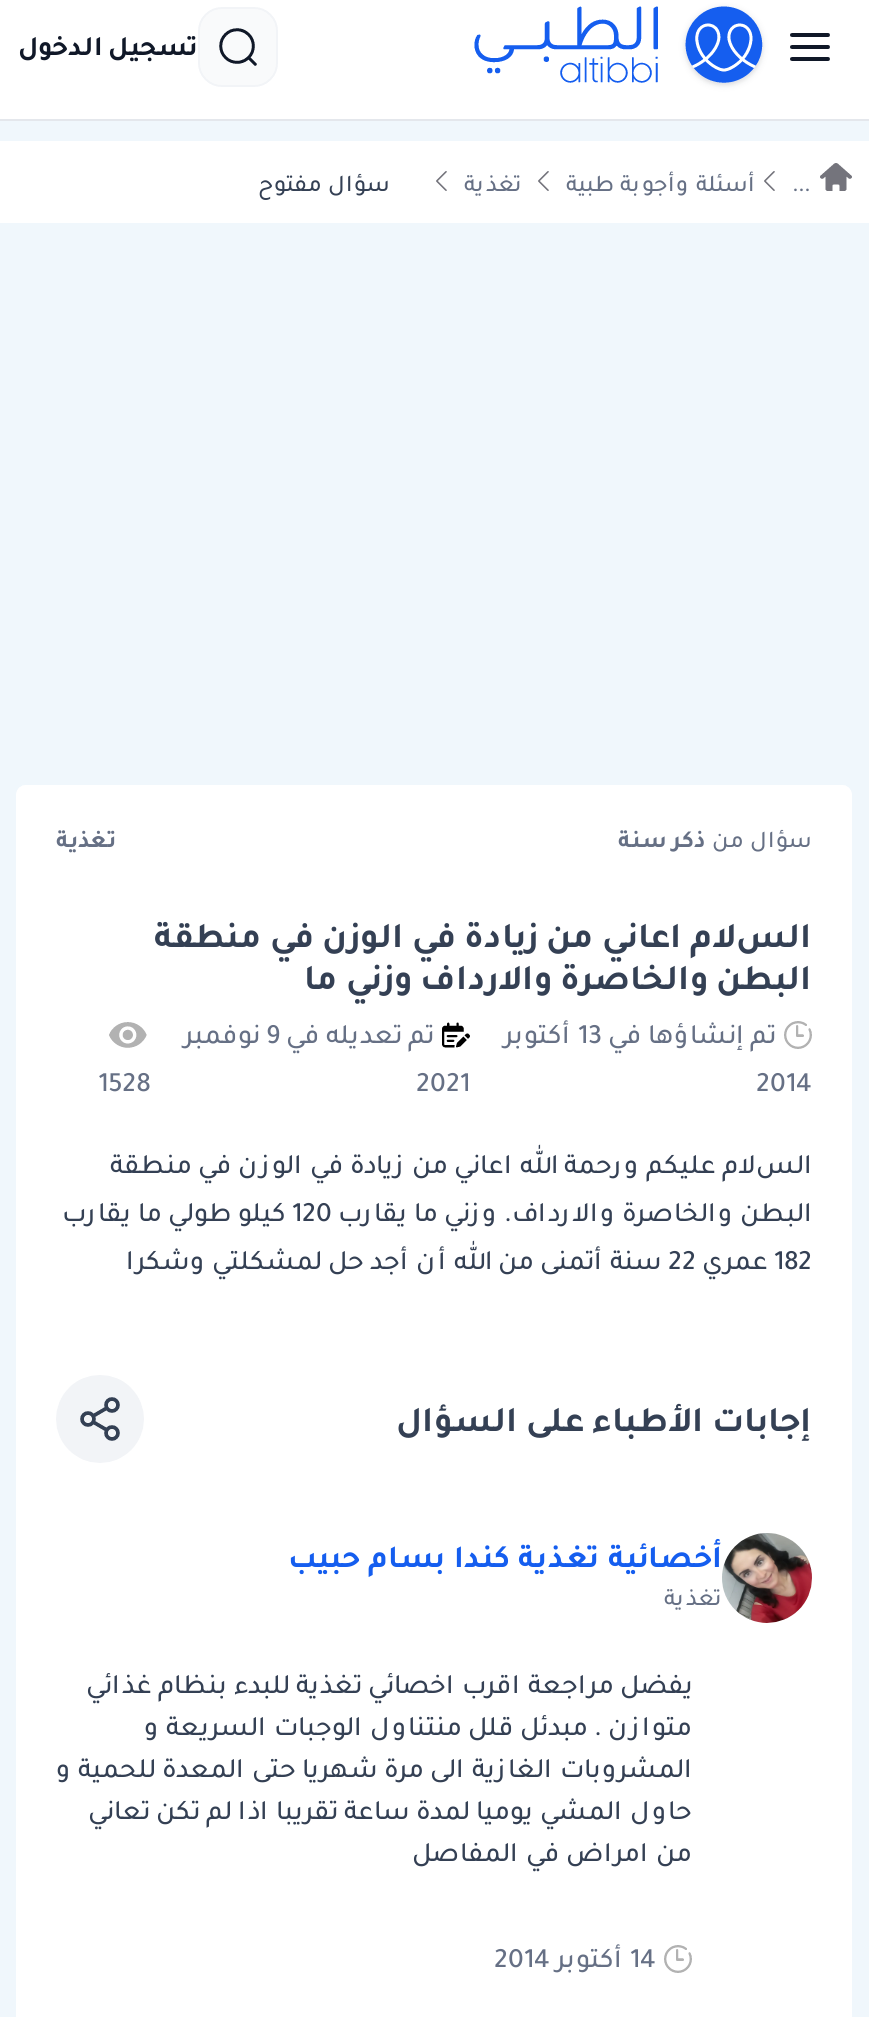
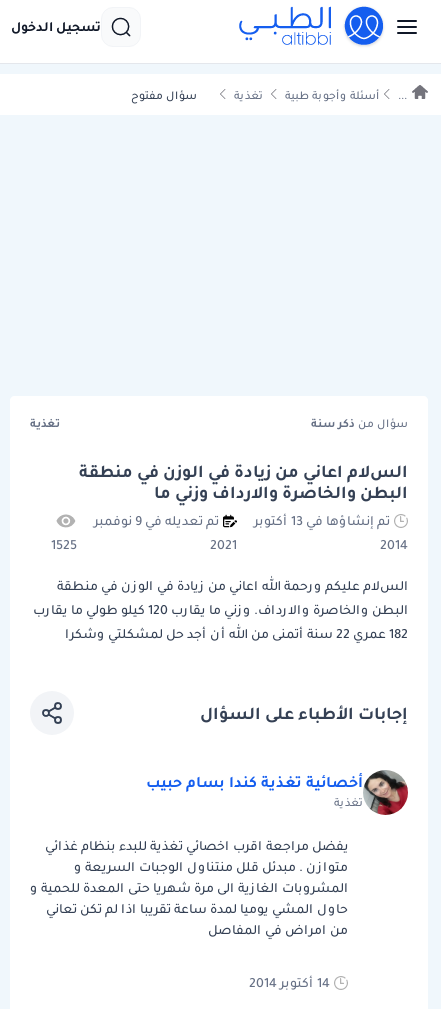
- 1528
+ 1525
